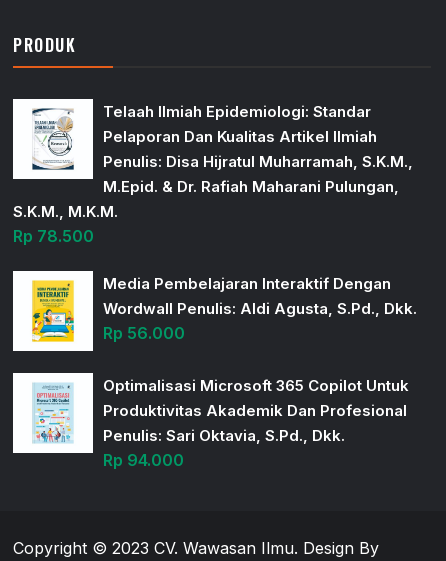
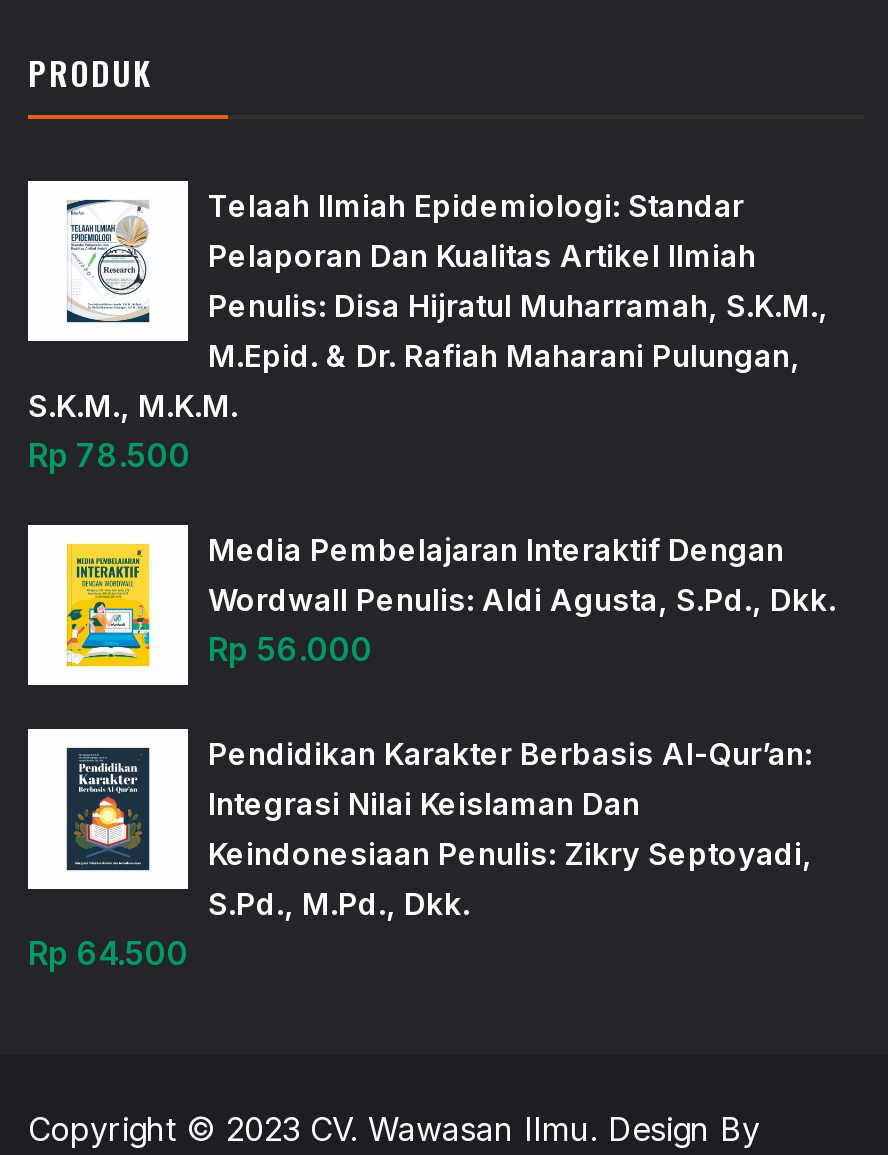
- [image]
- Optimalisasi Microsoft 365 Copilot Untuk
- Produktivitas Akademik Dan Profesional
- Penulis: Sari Oktavia, S.Pd., Dkk.
- Rp 94.000
+ [image]
+ Pendidikan Karakter Berbasis Al-Qur’an:
+ Integrasi Nilai Keislaman Dan
+ Keindonesiaan Penulis: Zikry Septoyadi,
+ S.Pd., M.Pd., Dkk.
+ Rp 64.500
